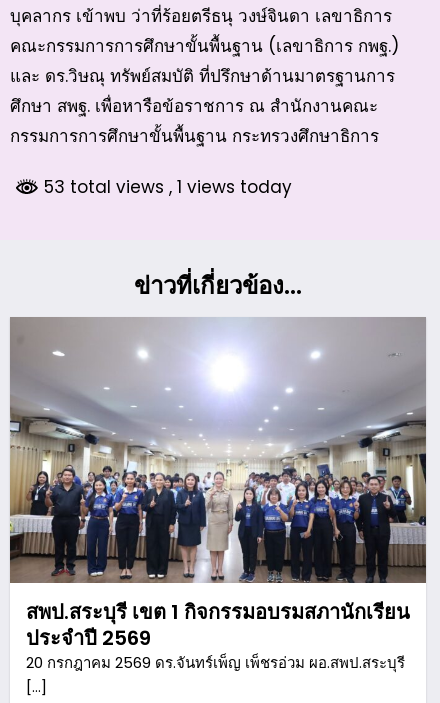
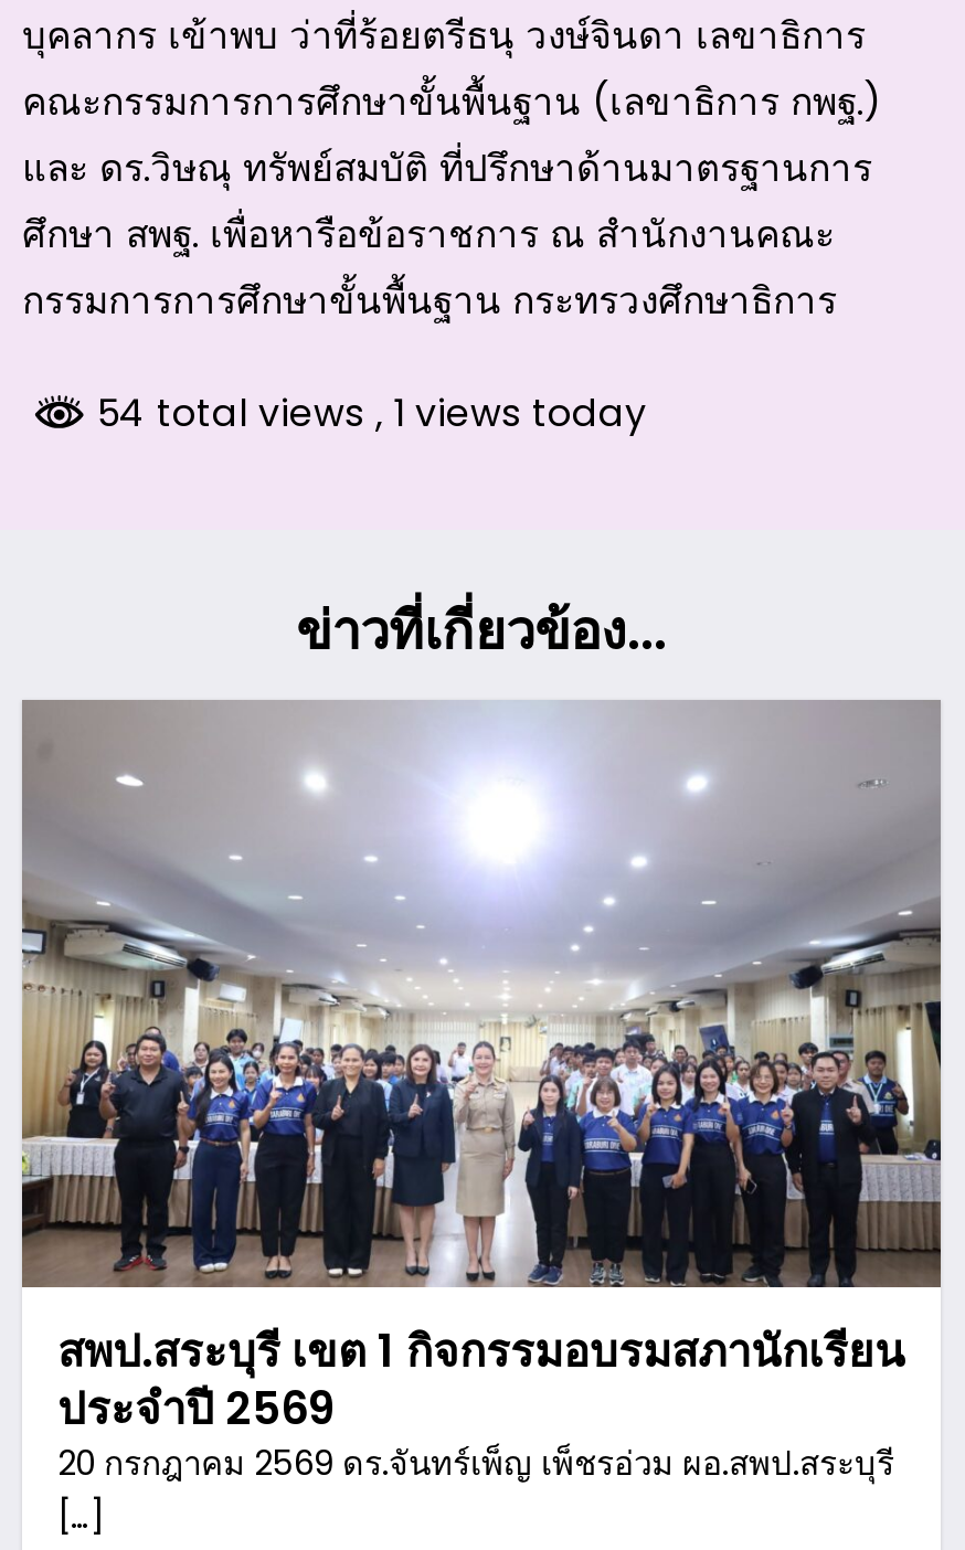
- 53 total views, 1 views today
+ 54 total views, 1 views today
